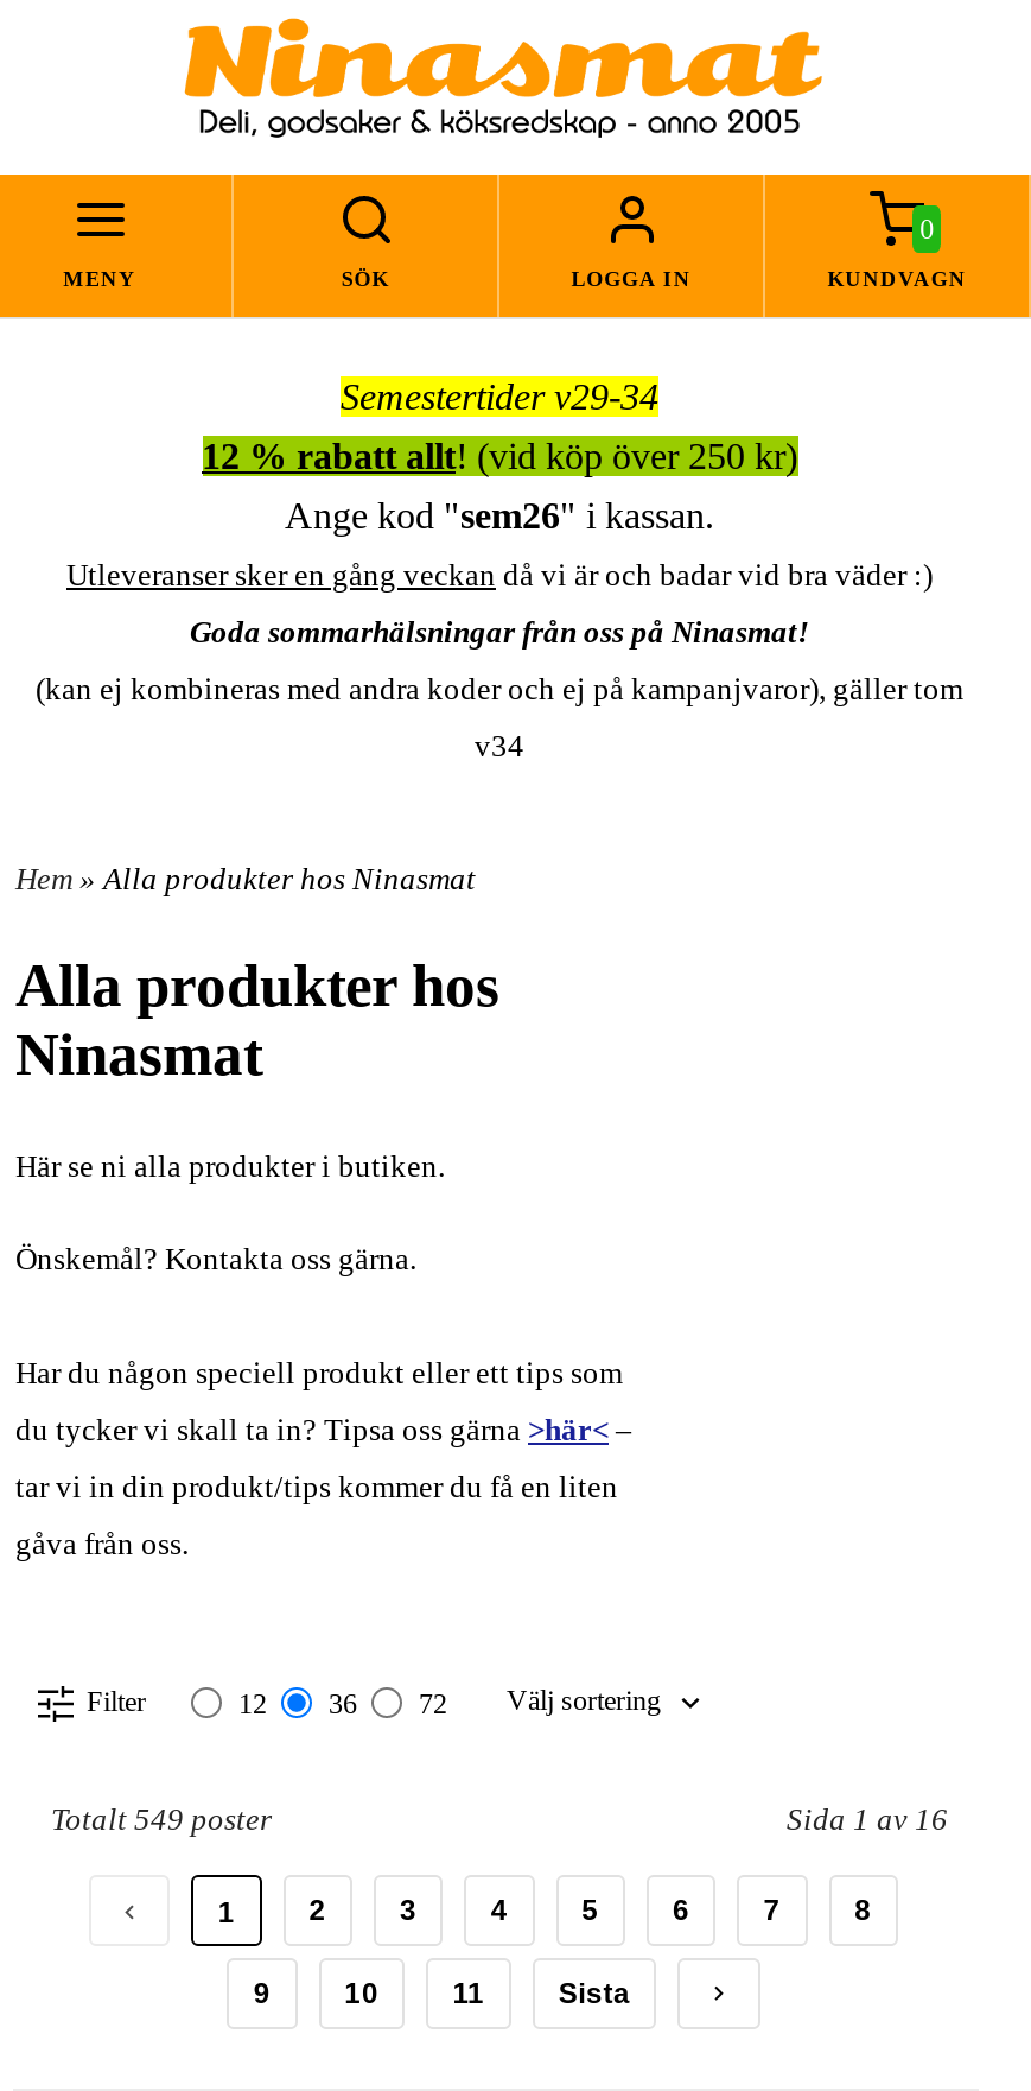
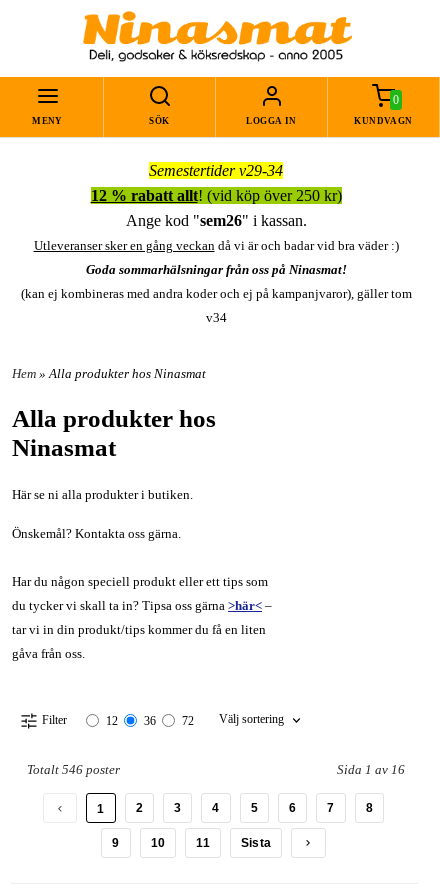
- Totalt 549 poster
+ Totalt 546 poster
